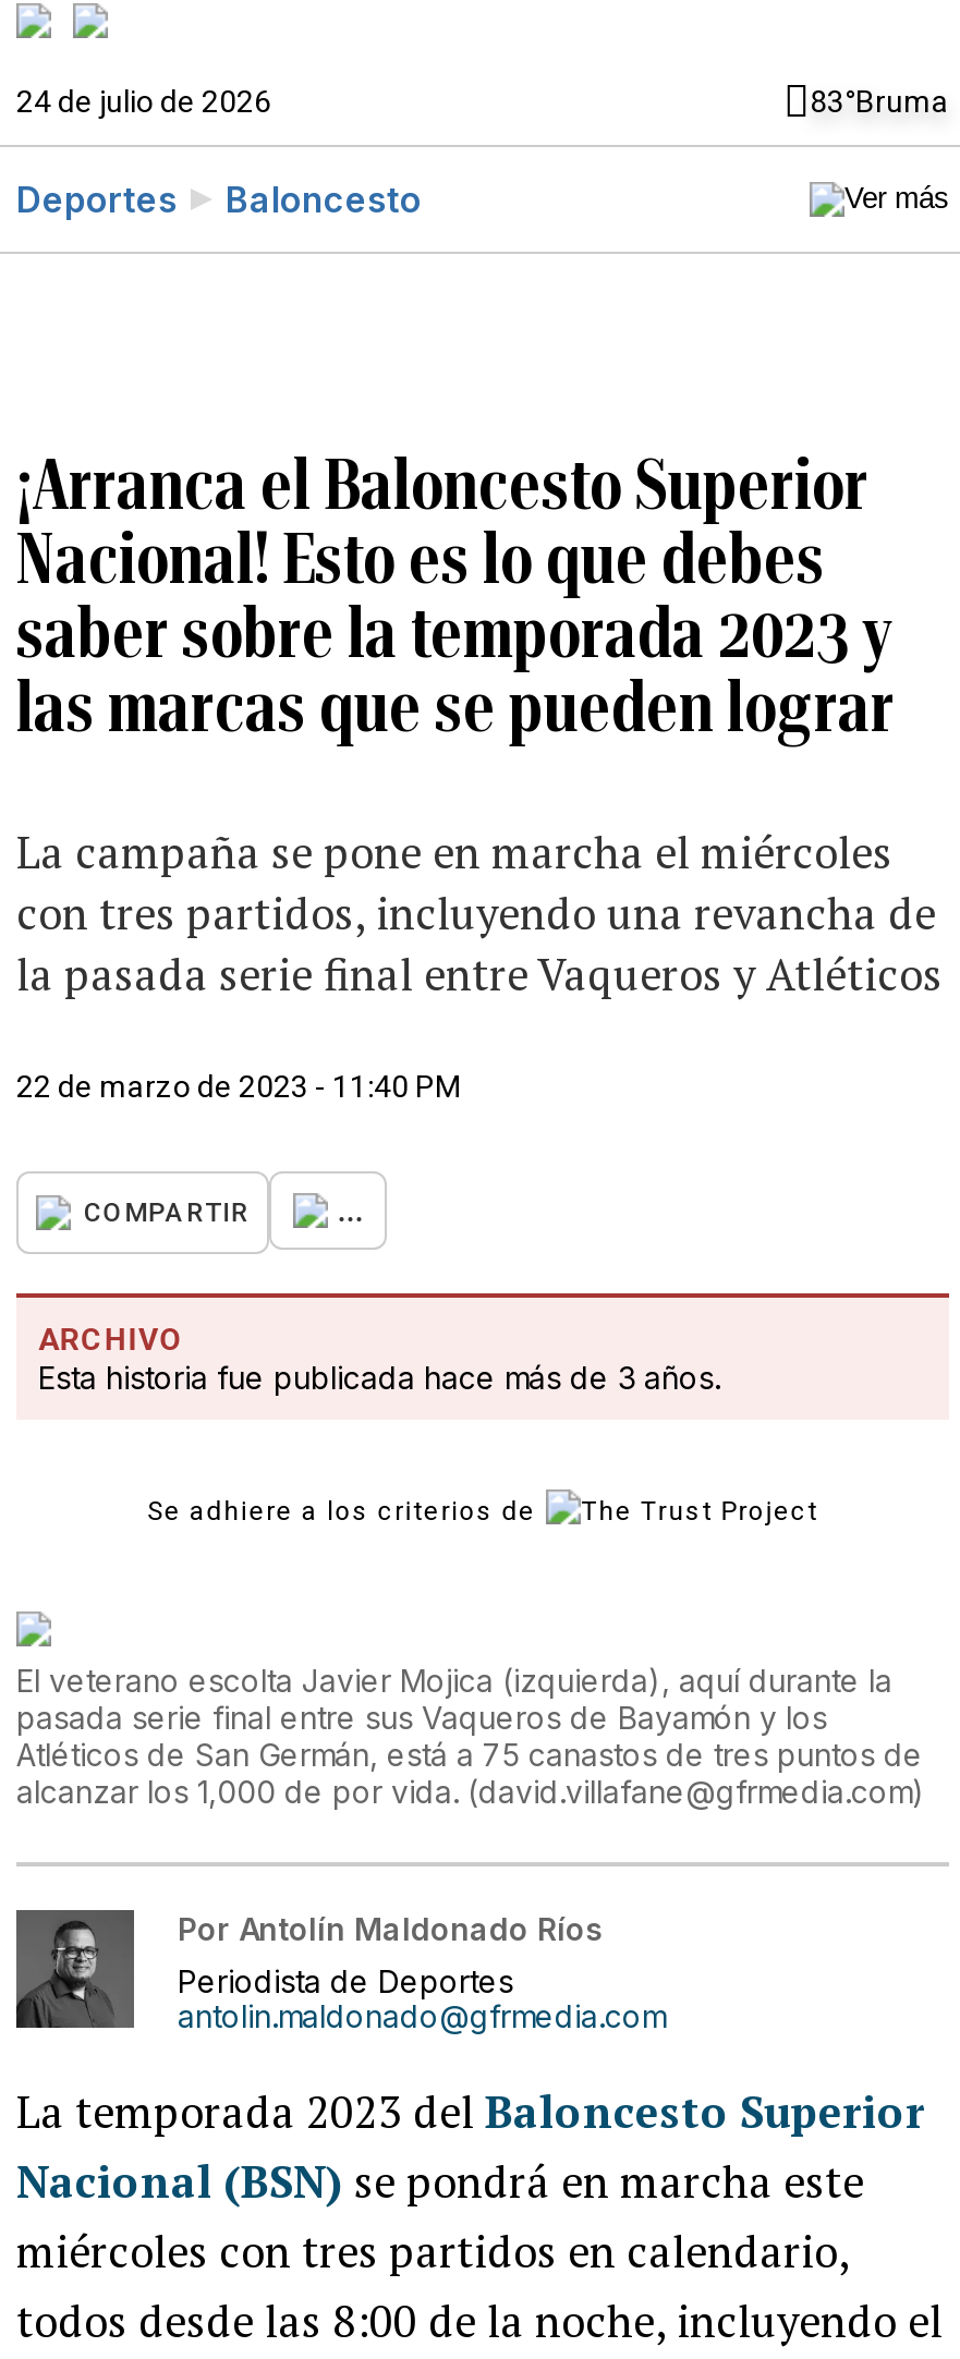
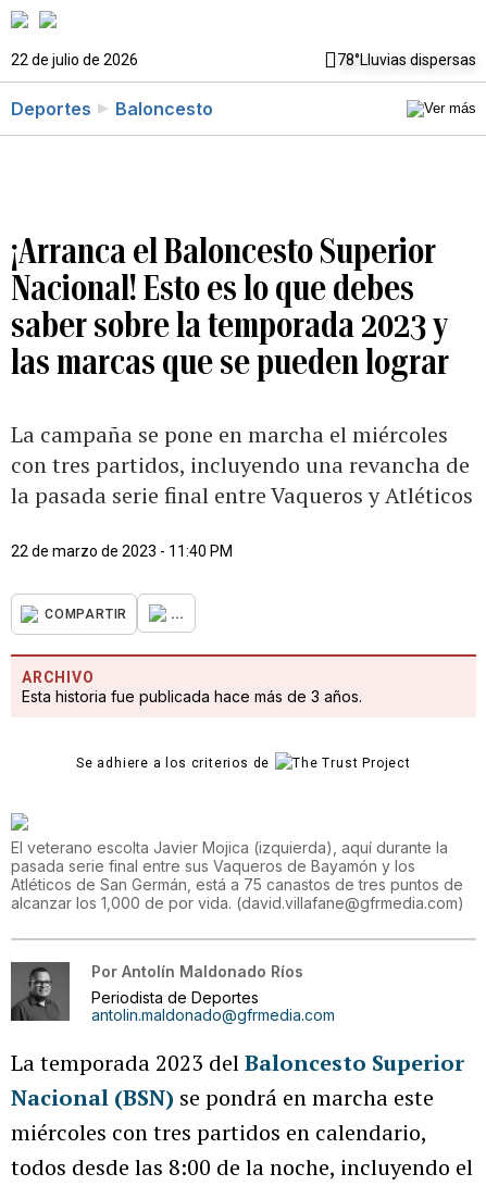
- 24 de julio de 2026
- 83°Bruma
+ 22 de julio de 2026
+ 78°Lluvias dispersas
